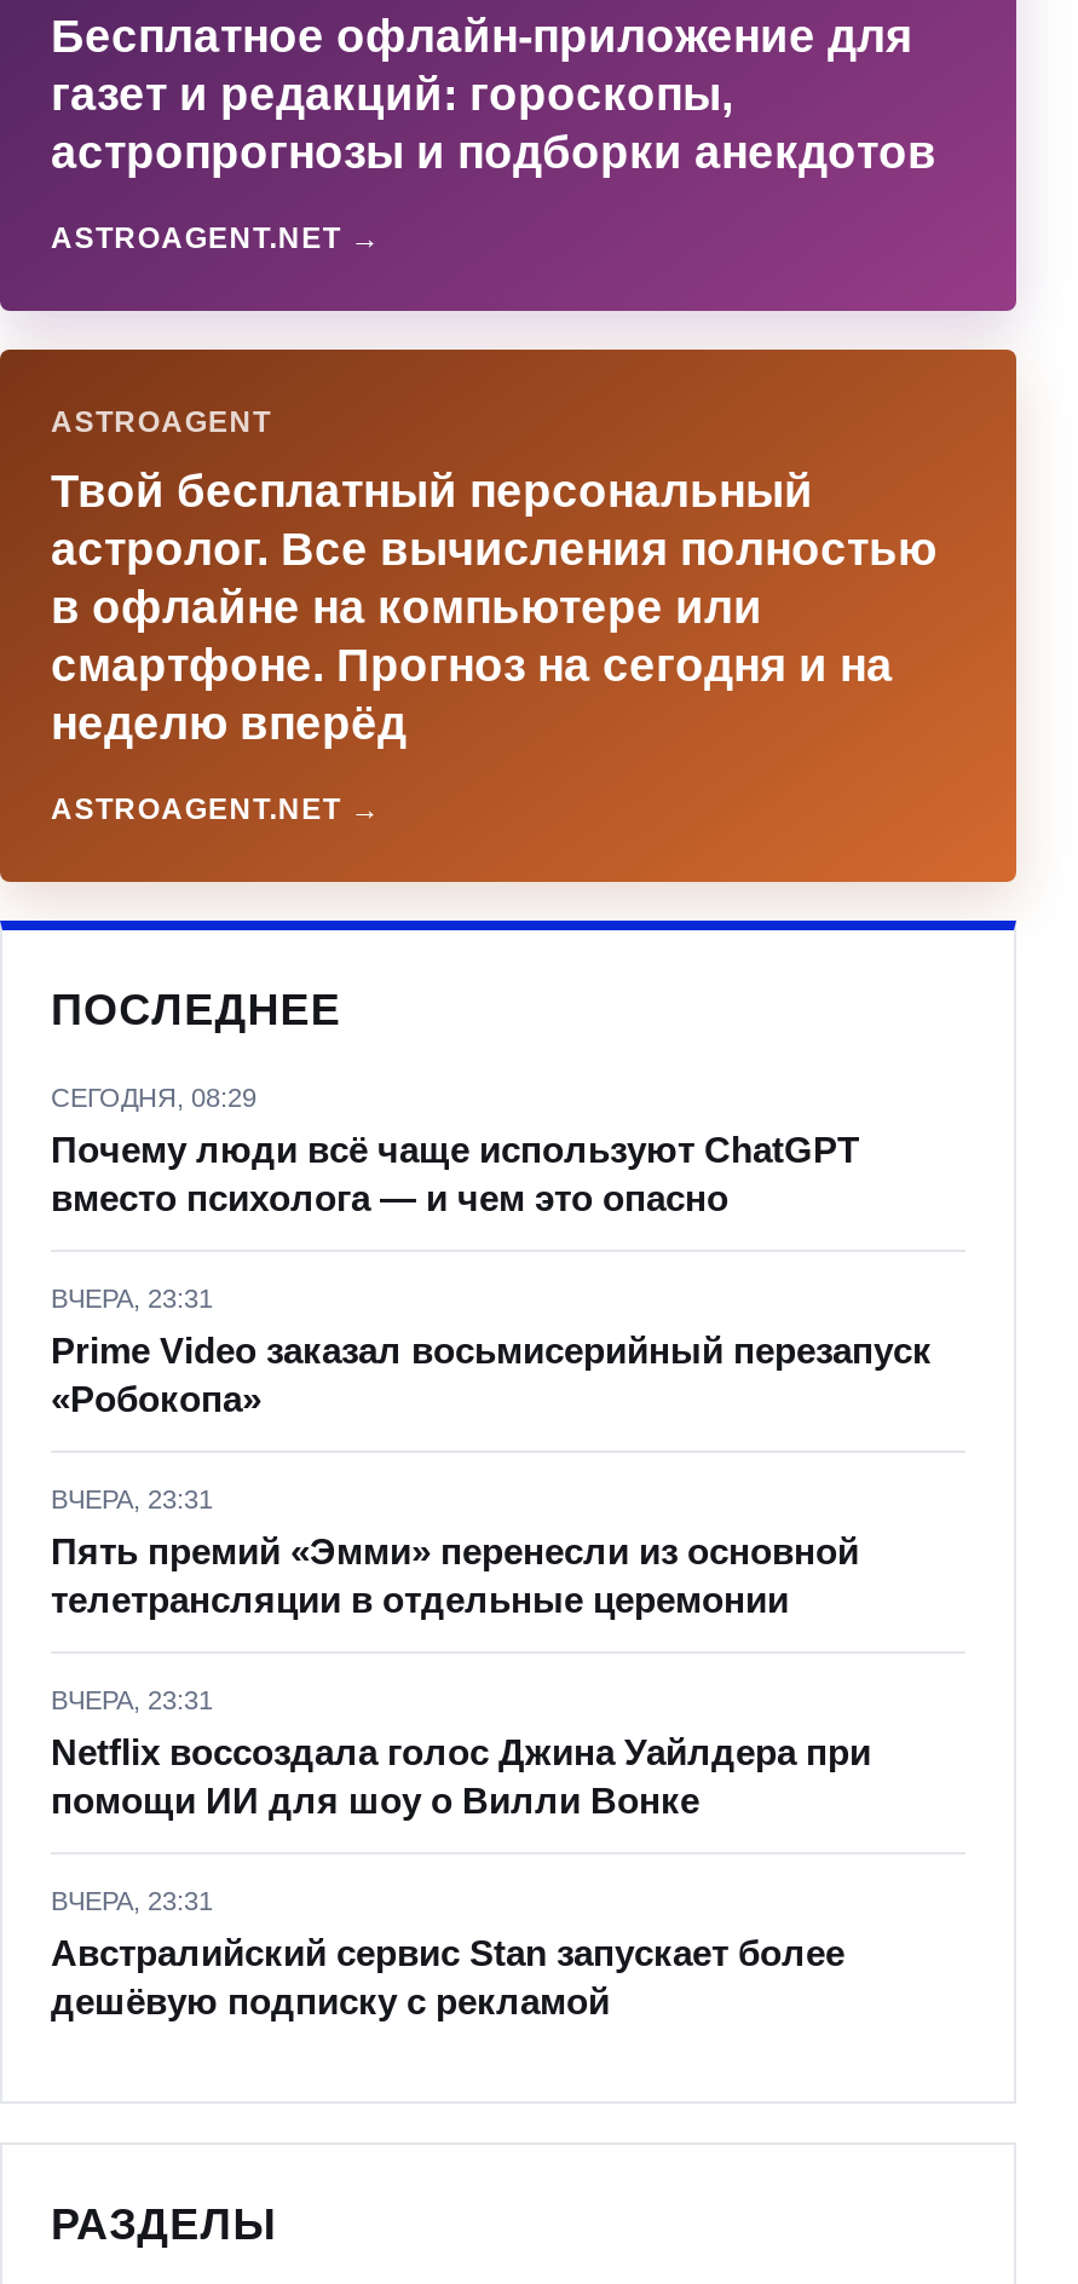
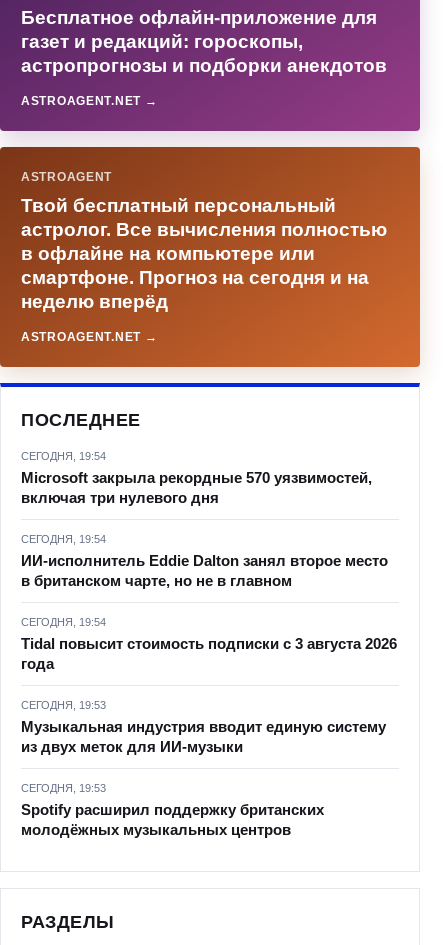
- СЕГОДНЯ, 08:29
- Почему люди всё чаще используют ChatGPT
- вместо психолога — и чем это опасно
+ СЕГОДНЯ, 19:54
+ Microsoft закрыла рекордные 570 уязвимостей,
+ включая три нулевого дня

- ВЧЕРА, 23:31
- Prime Video заказал восьмисерийный перезапуск
- «Робокопа»
+ СЕГОДНЯ, 19:54
+ ИИ-исполнитель Eddie Dalton занял второе место
+ в британском чарте, но не в главном

- ВЧЕРА, 23:31
- Пять премий «Эмми» перенесли из основной
- телетрансляции в отдельные церемонии
+ СЕГОДНЯ, 19:54
+ Tidal повысит стоимость подписки с 3 августа 2026
+ года

- ВЧЕРА, 23:31
- Netflix воссоздала голос Джина Уайлдера при
- помощи ИИ для шоу о Вилли Вонке
+ СЕГОДНЯ, 19:53
+ Музыкальная индустрия вводит единую систему
+ из двух меток для ИИ-музыки

- ВЧЕРА, 23:31
- Австралийский сервис Stan запускает более
- дешёвую подписку с рекламой
+ СЕГОДНЯ, 19:53
+ Spotify расширил поддержку британских
+ молодёжных музыкальных центров
